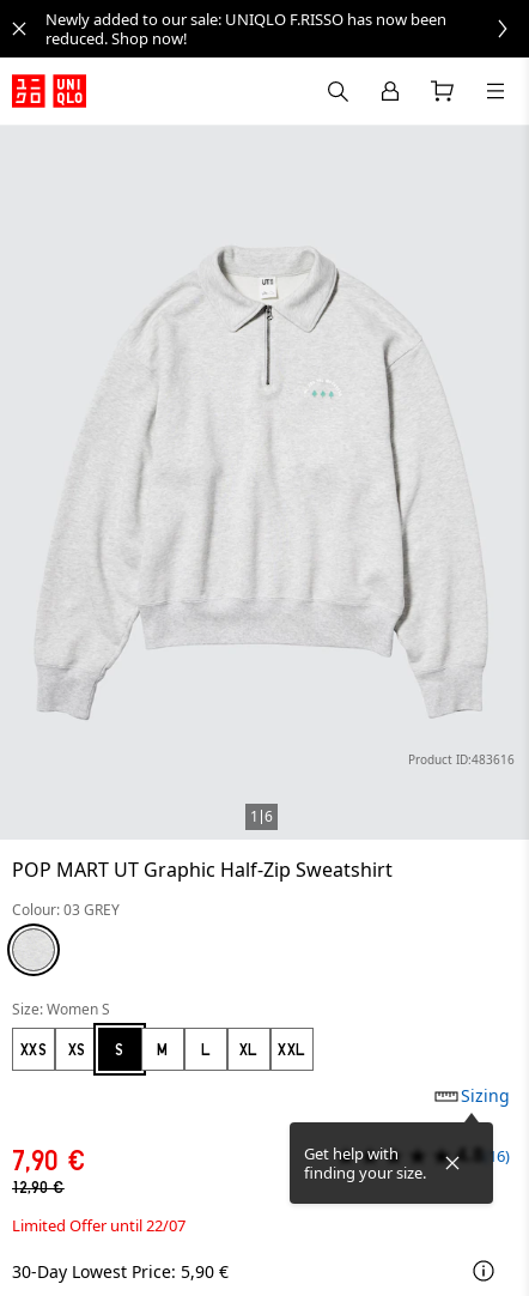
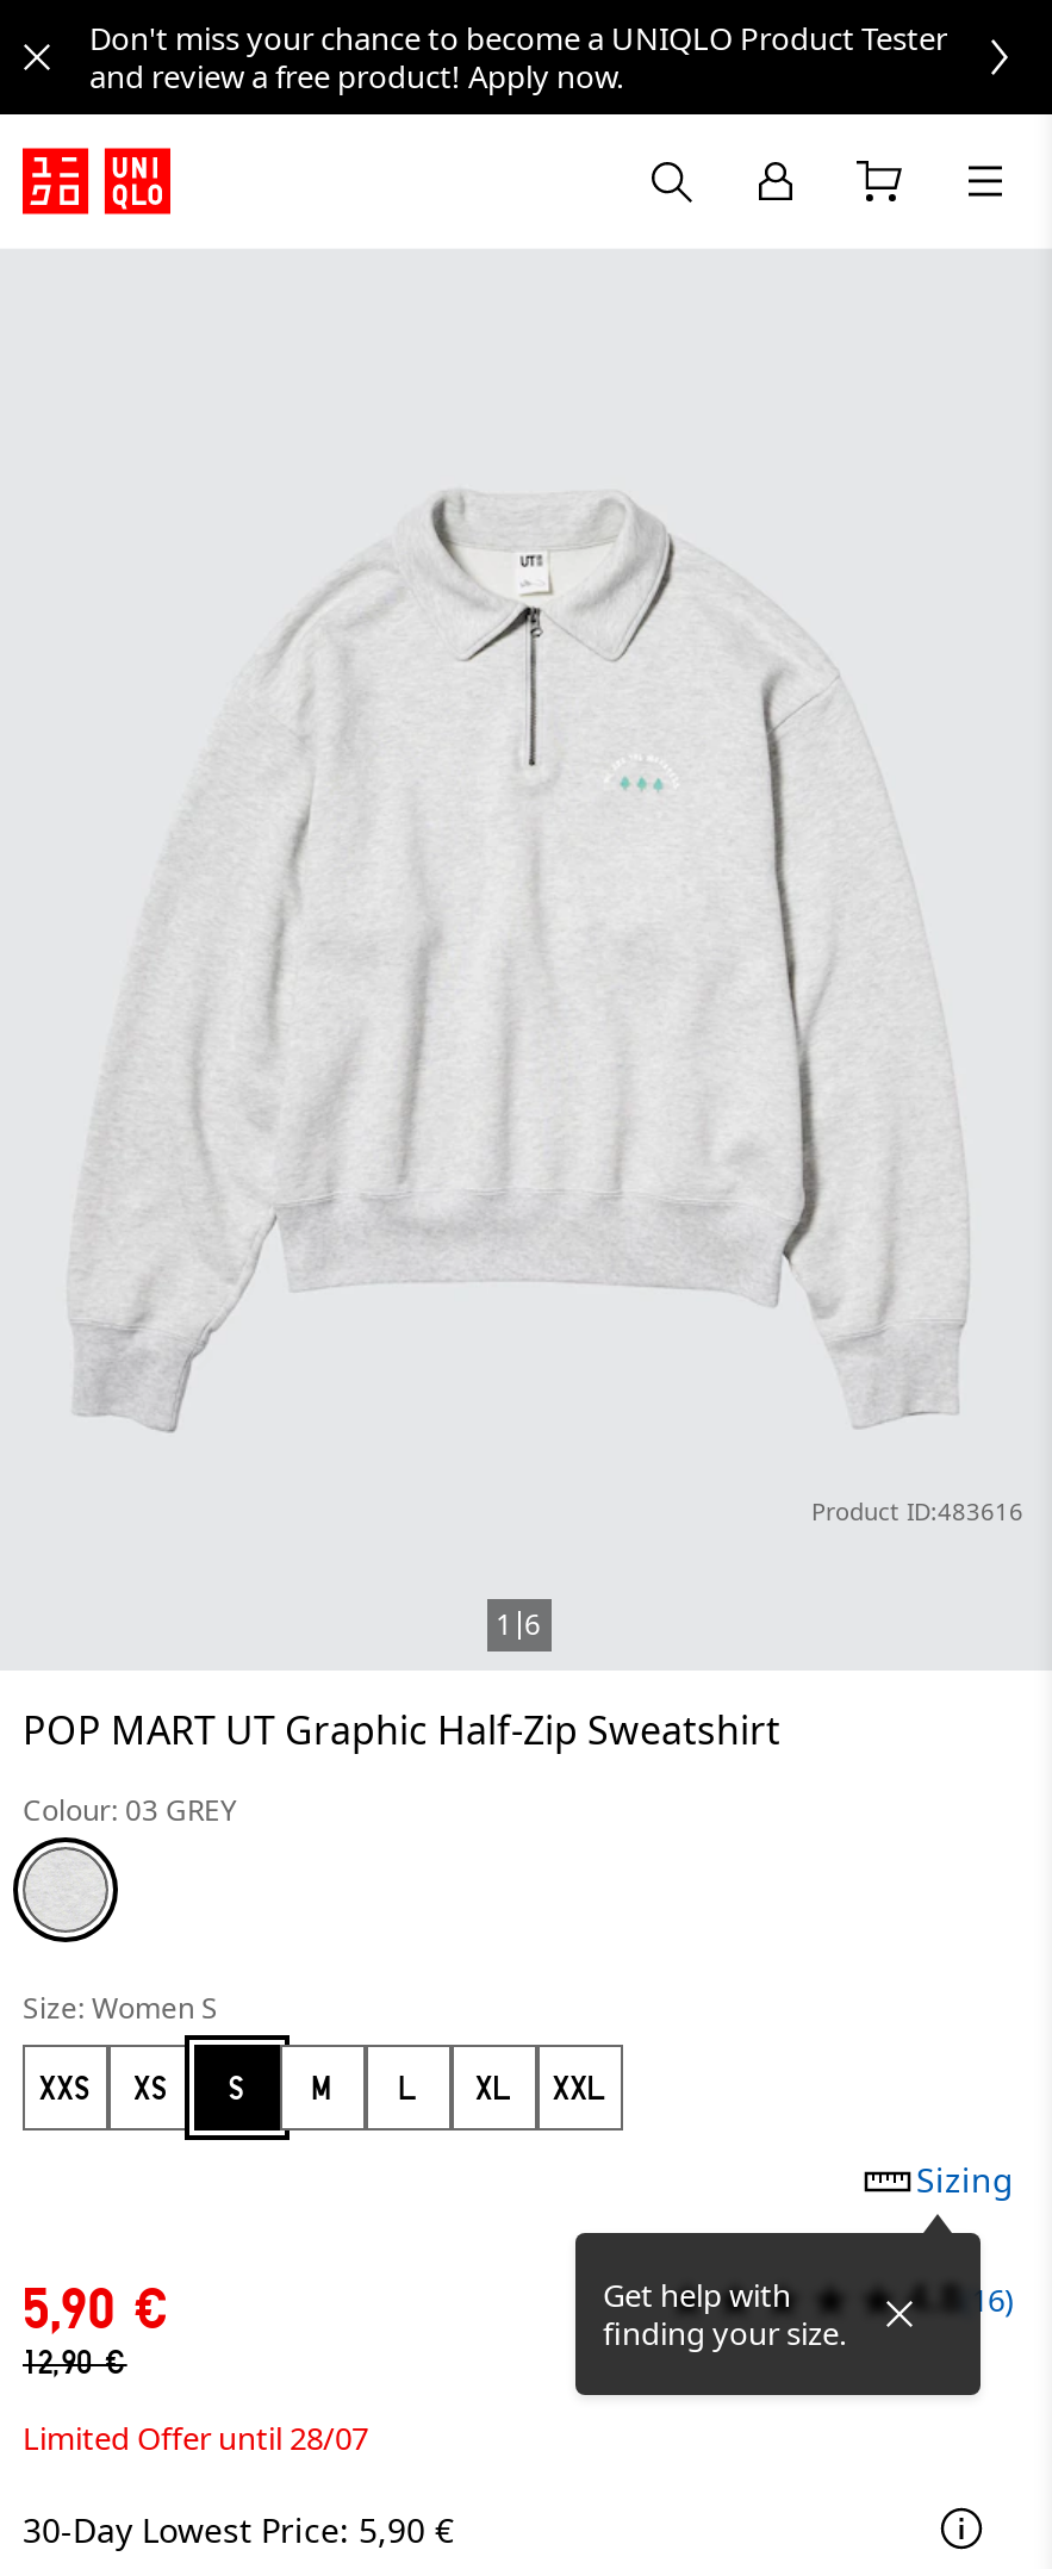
- Newly added to our sale: UNIQLO F.RISSO has now been
- reduced. Shop now!
+ Don't miss your chance to become a UNIQLO Product Tester
+ and review a free product! Apply now.

- 7,90 €
+ 5,90 €

- Limited Offer until 22/07
+ Limited Offer until 28/07
